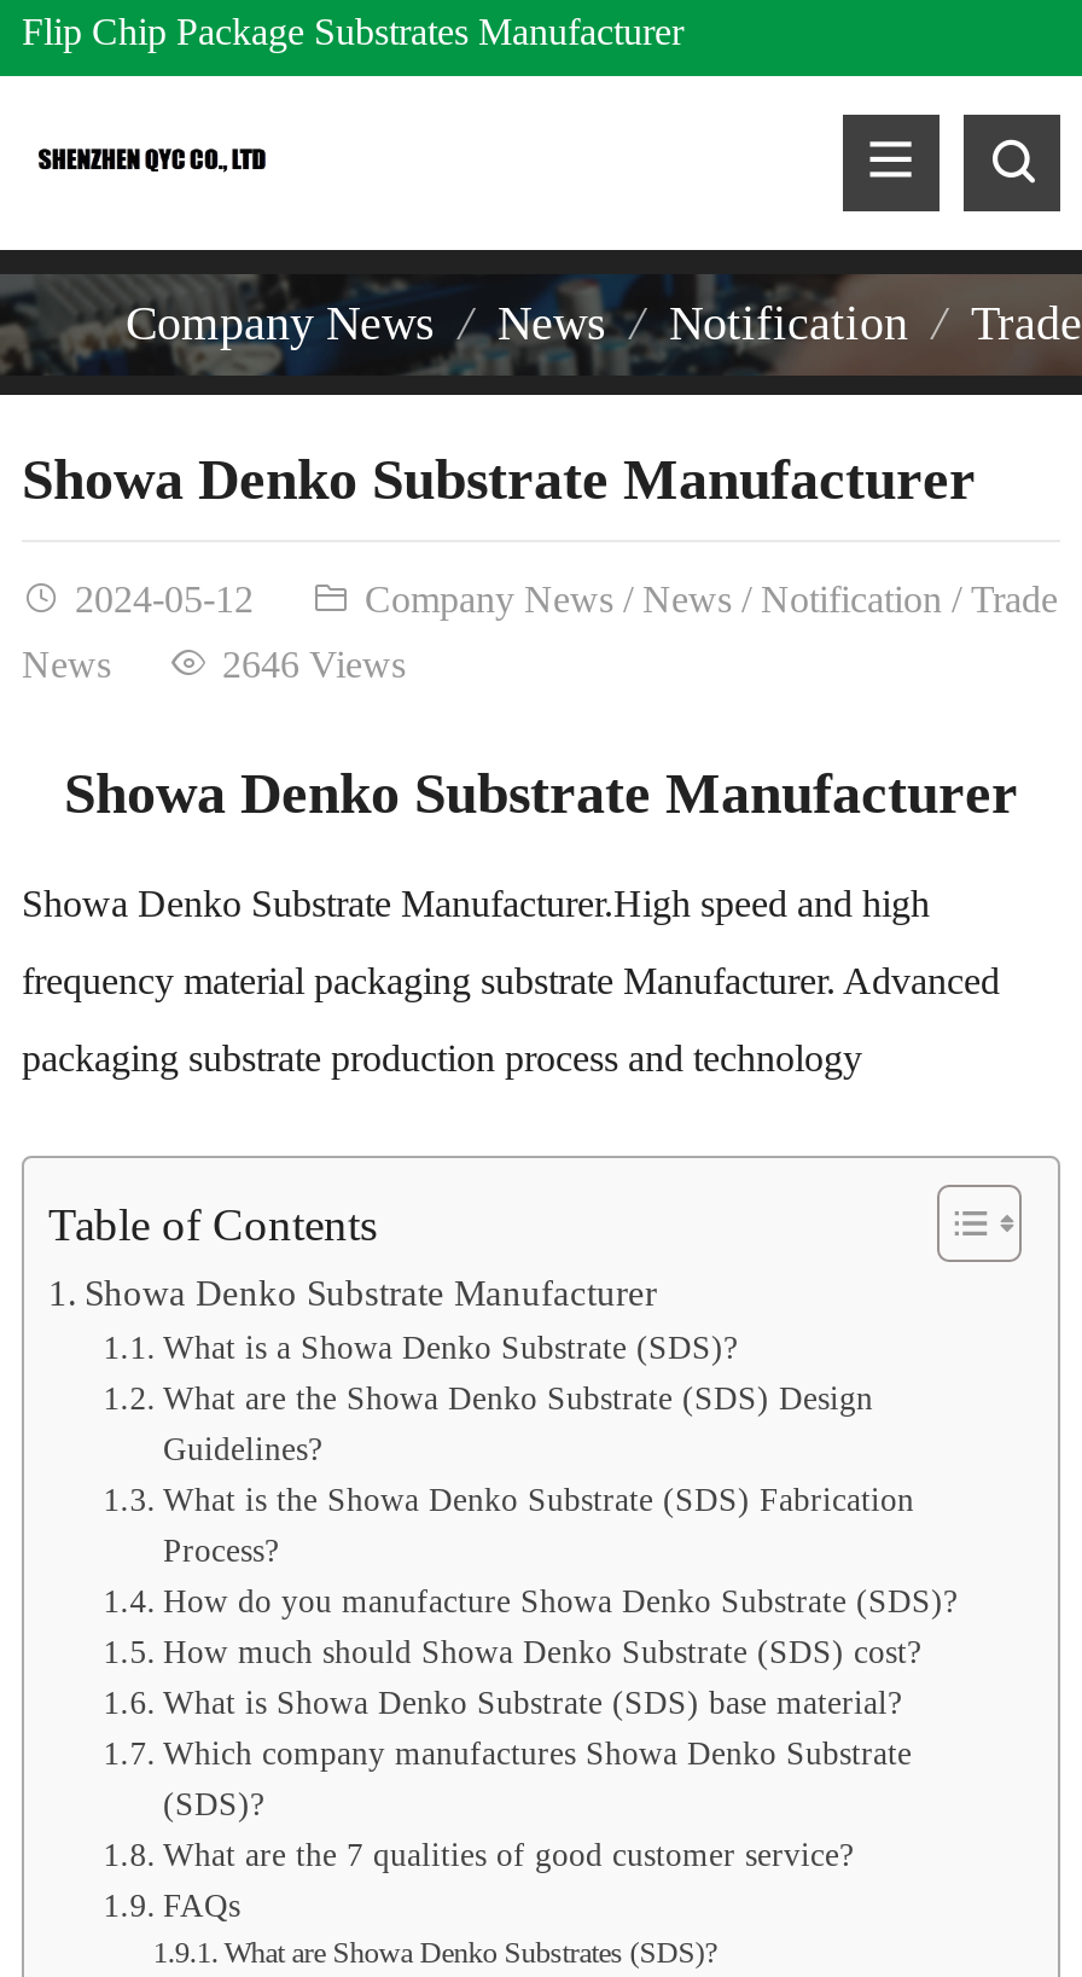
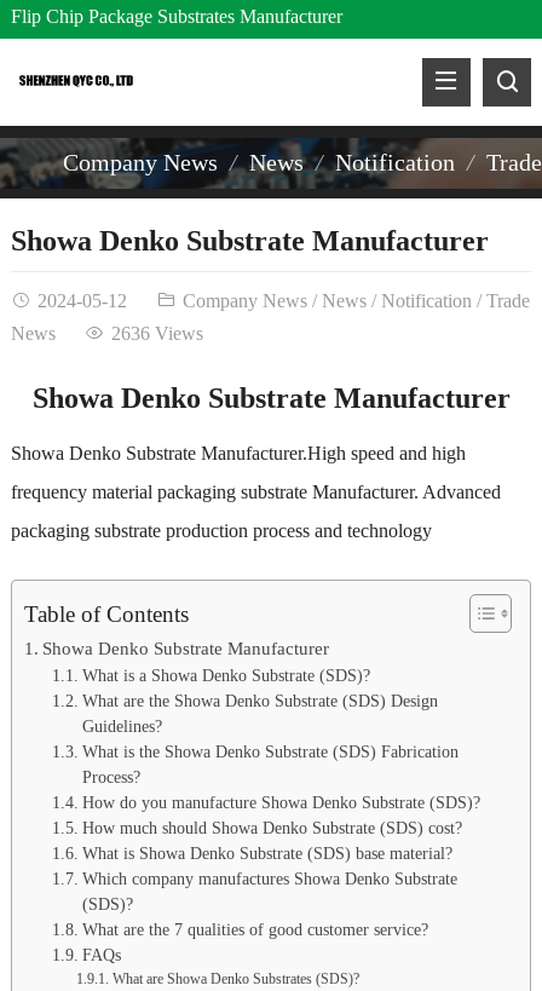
- 2646 Views
+ 2636 Views
